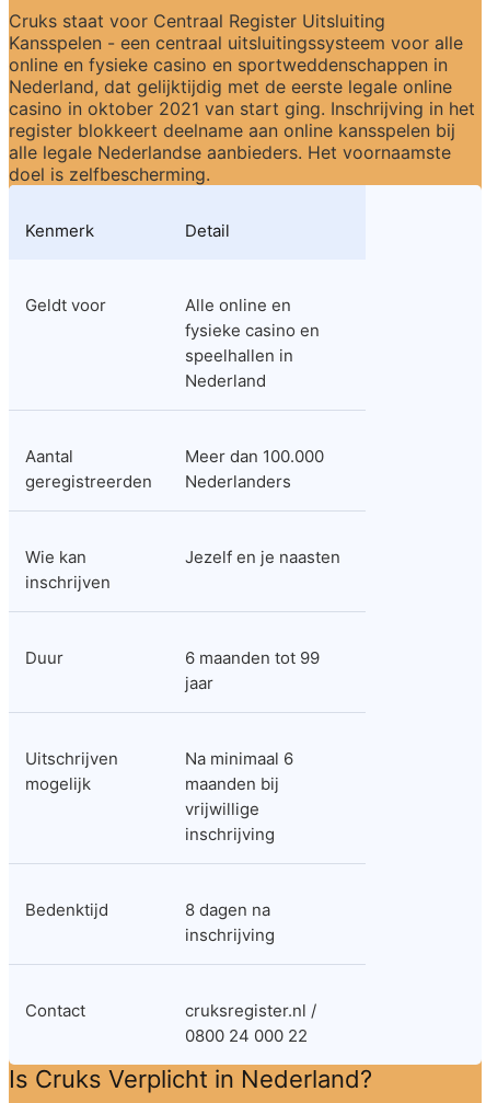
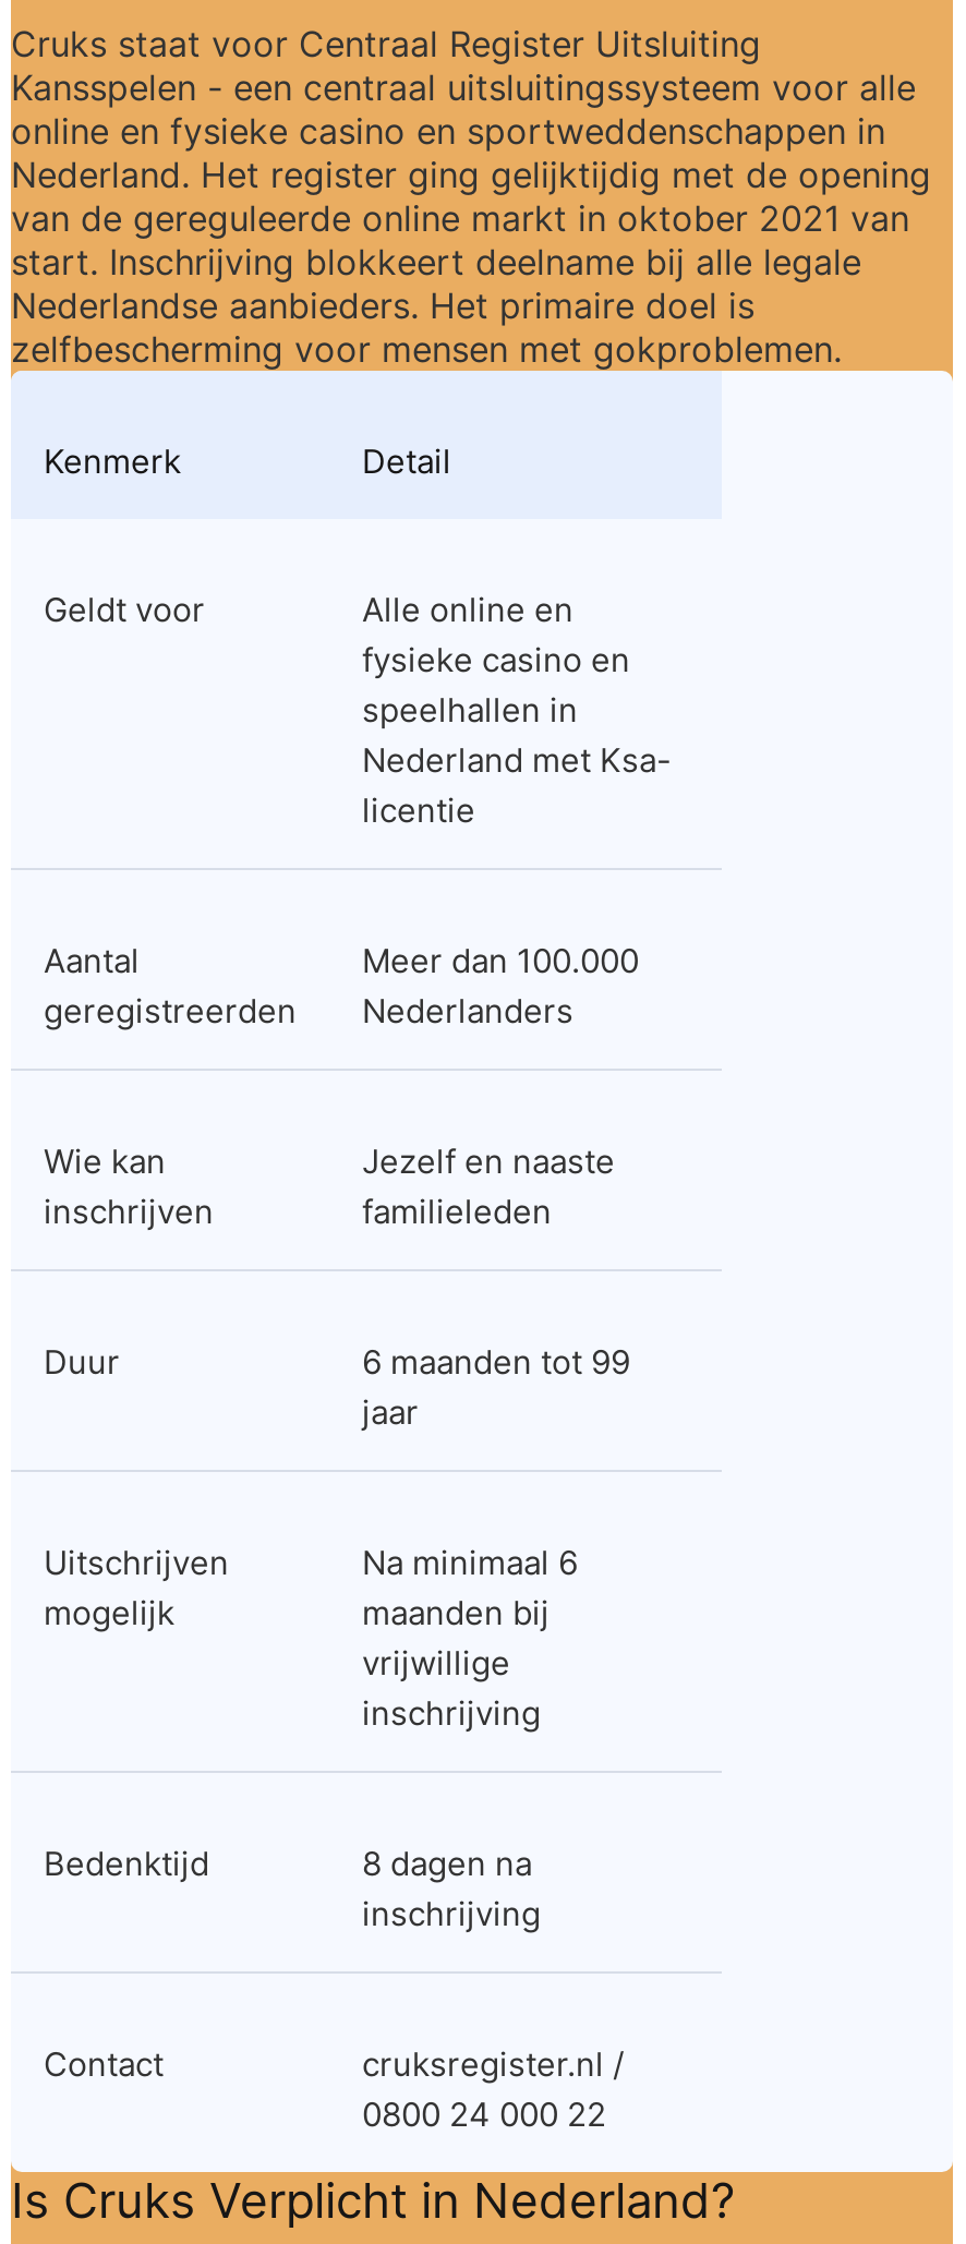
- Nederland, dat gelijktijdig met de eerste legale online
- casino in oktober 2021 van start ging. Inschrijving in het
- register blokkeert deelname aan online kansspelen bij
- alle legale Nederlandse aanbieders. Het voornaamste
- doel is zelfbescherming.
+ Nederland. Het register ging gelijktijdig met de opening
+ van de gereguleerde online markt in oktober 2021 van
+ start. Inschrijving blokkeert deelname bij alle legale
+ Nederlandse aanbieders. Het primaire doel is
+ zelfbescherming voor mensen met gokproblemen.

- Nederland
+ Nederland met Ksa-
+ licentie

- Jezelf en je naasten
+ Jezelf en naaste
+ familieleden
